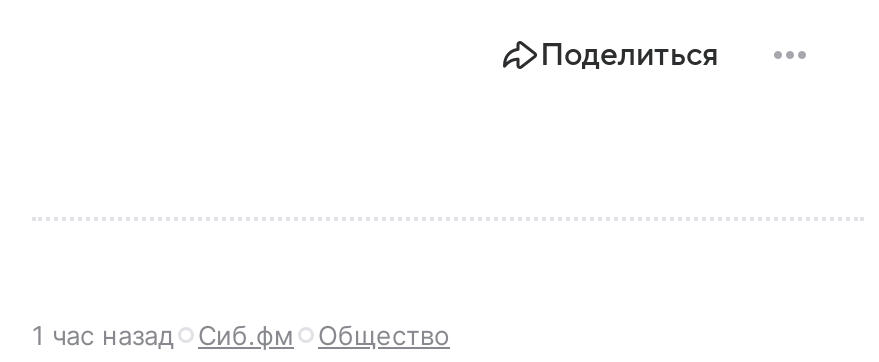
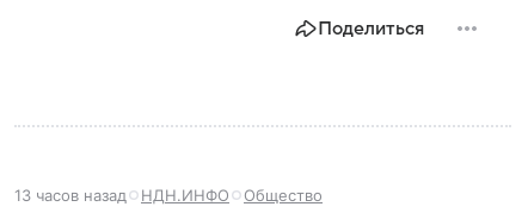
- 1 час назад
- Сиб.фм
+ 13 часов назад
+ НДН.ИНФО
